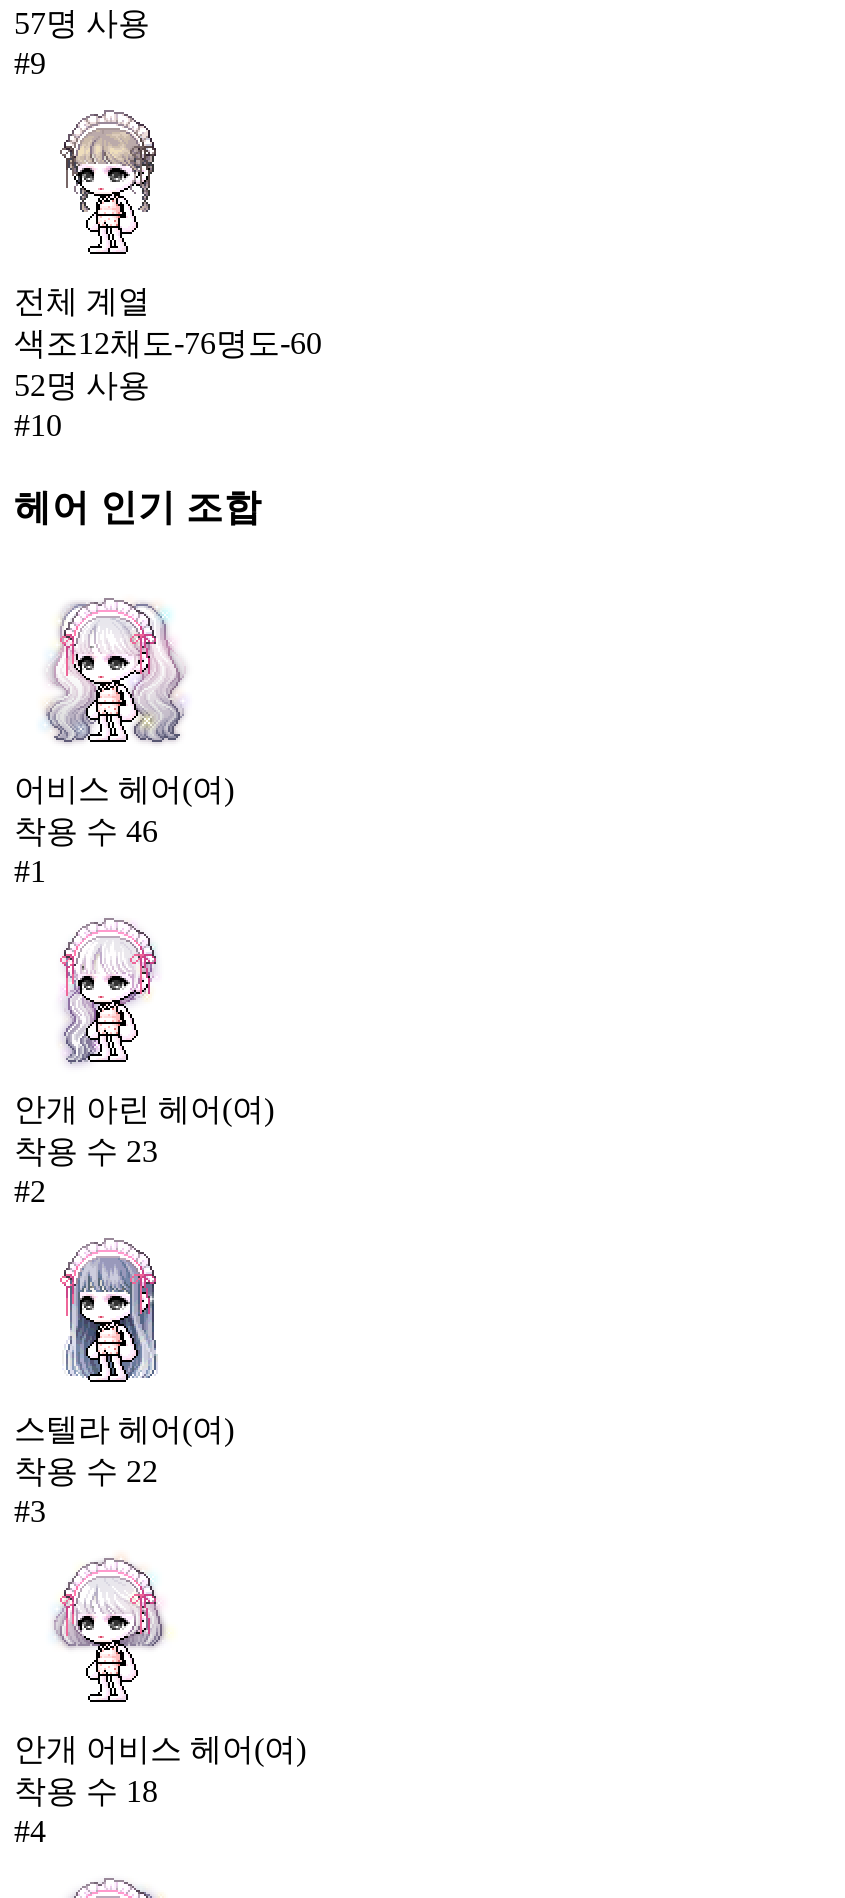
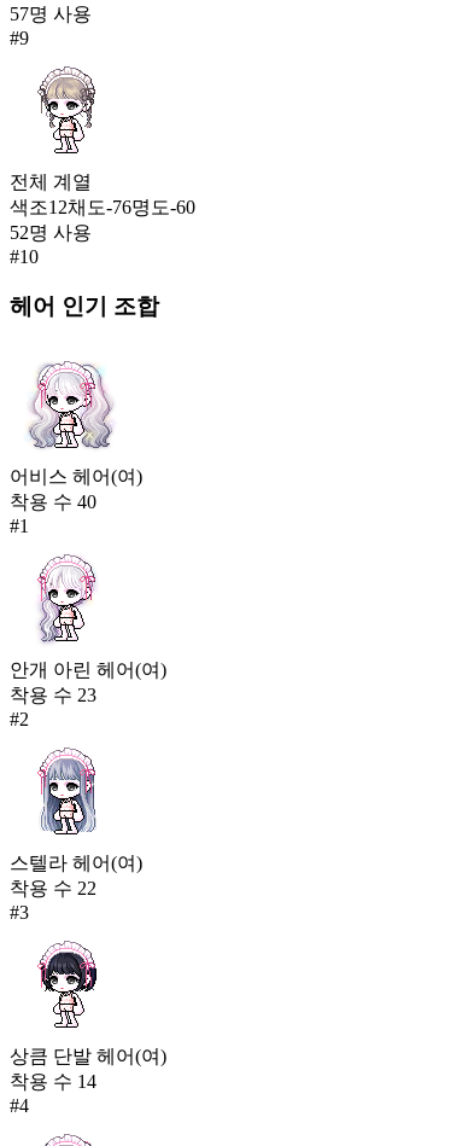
- 착용 수 46
+ 착용 수 40

- [image]
+ [image]

- 안개 어비스 헤어(여)
+ 상큼 단발 헤어(여)

- 착용 수 18
+ 착용 수 14
